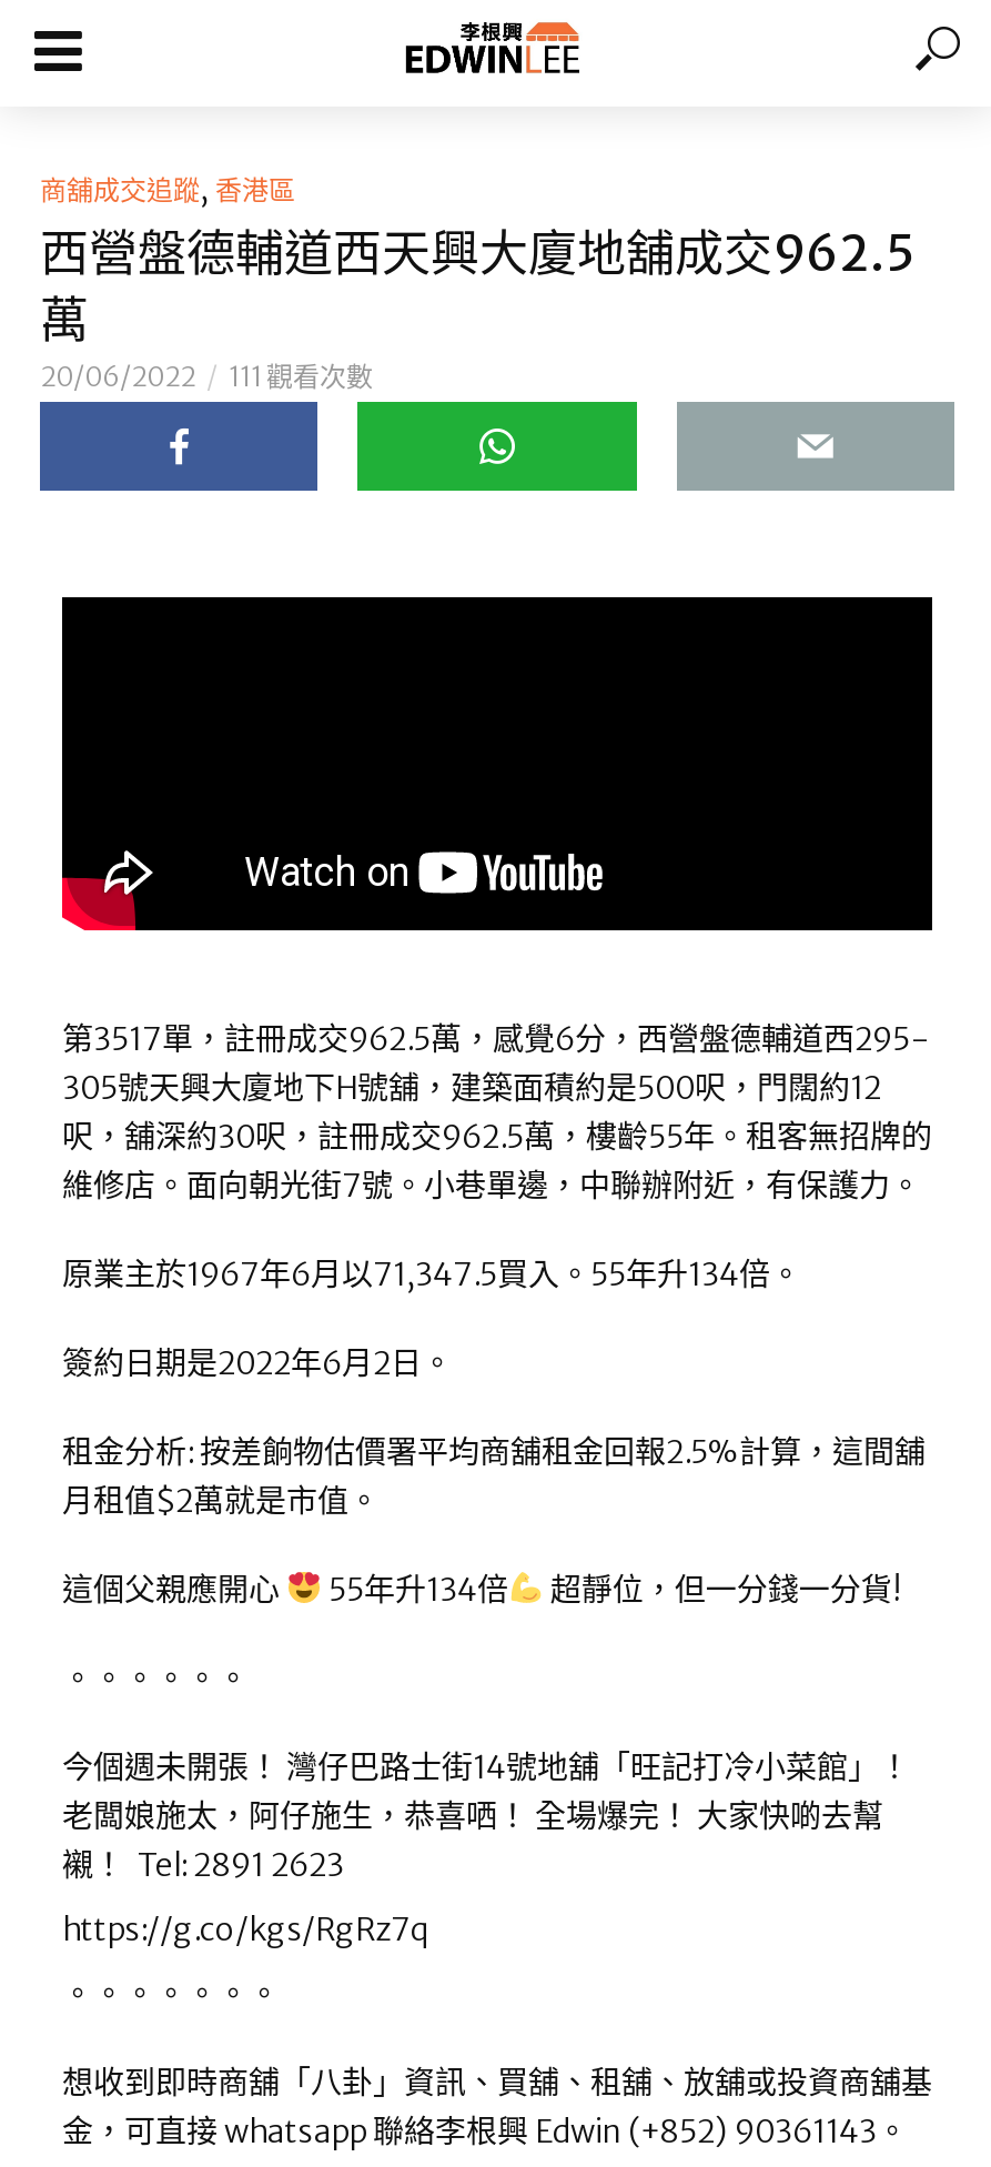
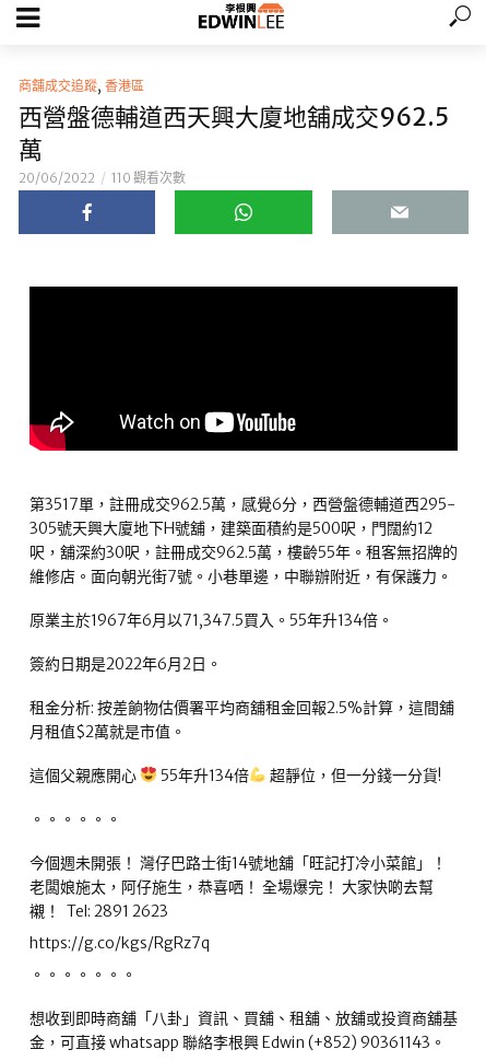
- 20/06/2022 111 觀看次數
+ 20/06/2022 110 觀看次數
